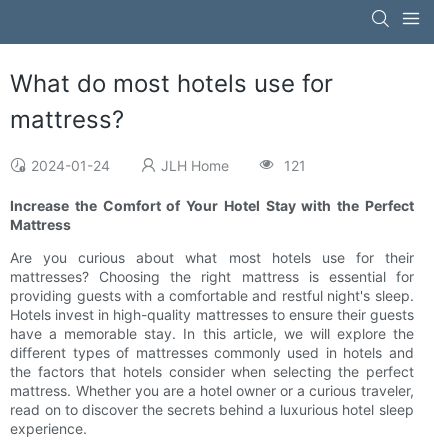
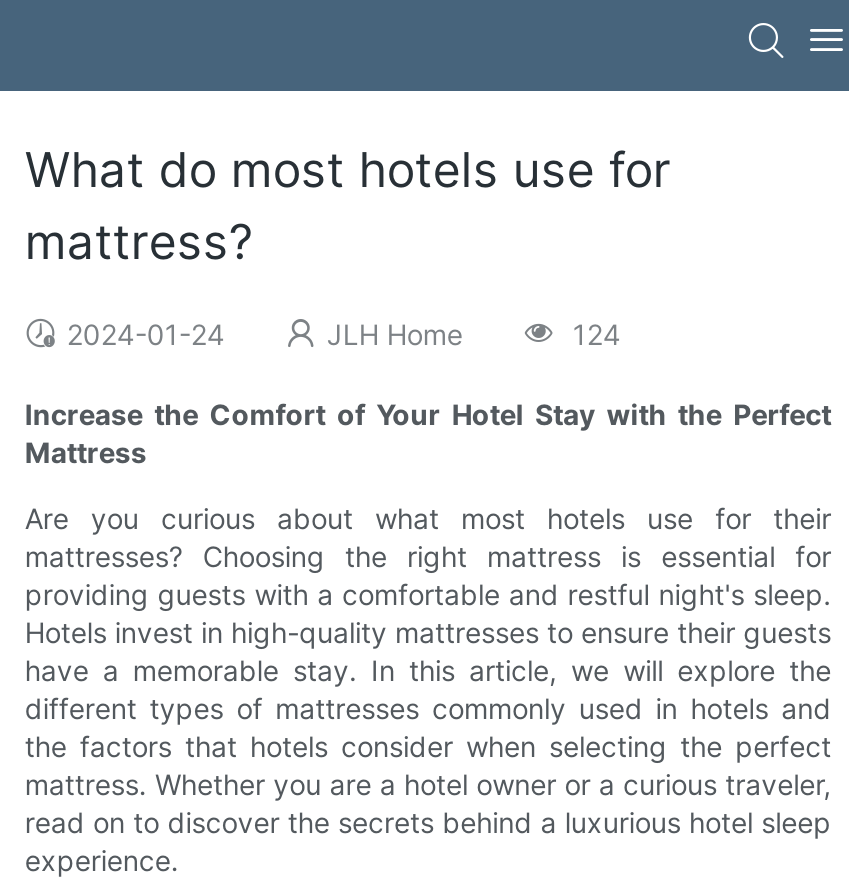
- 121
+ 124
